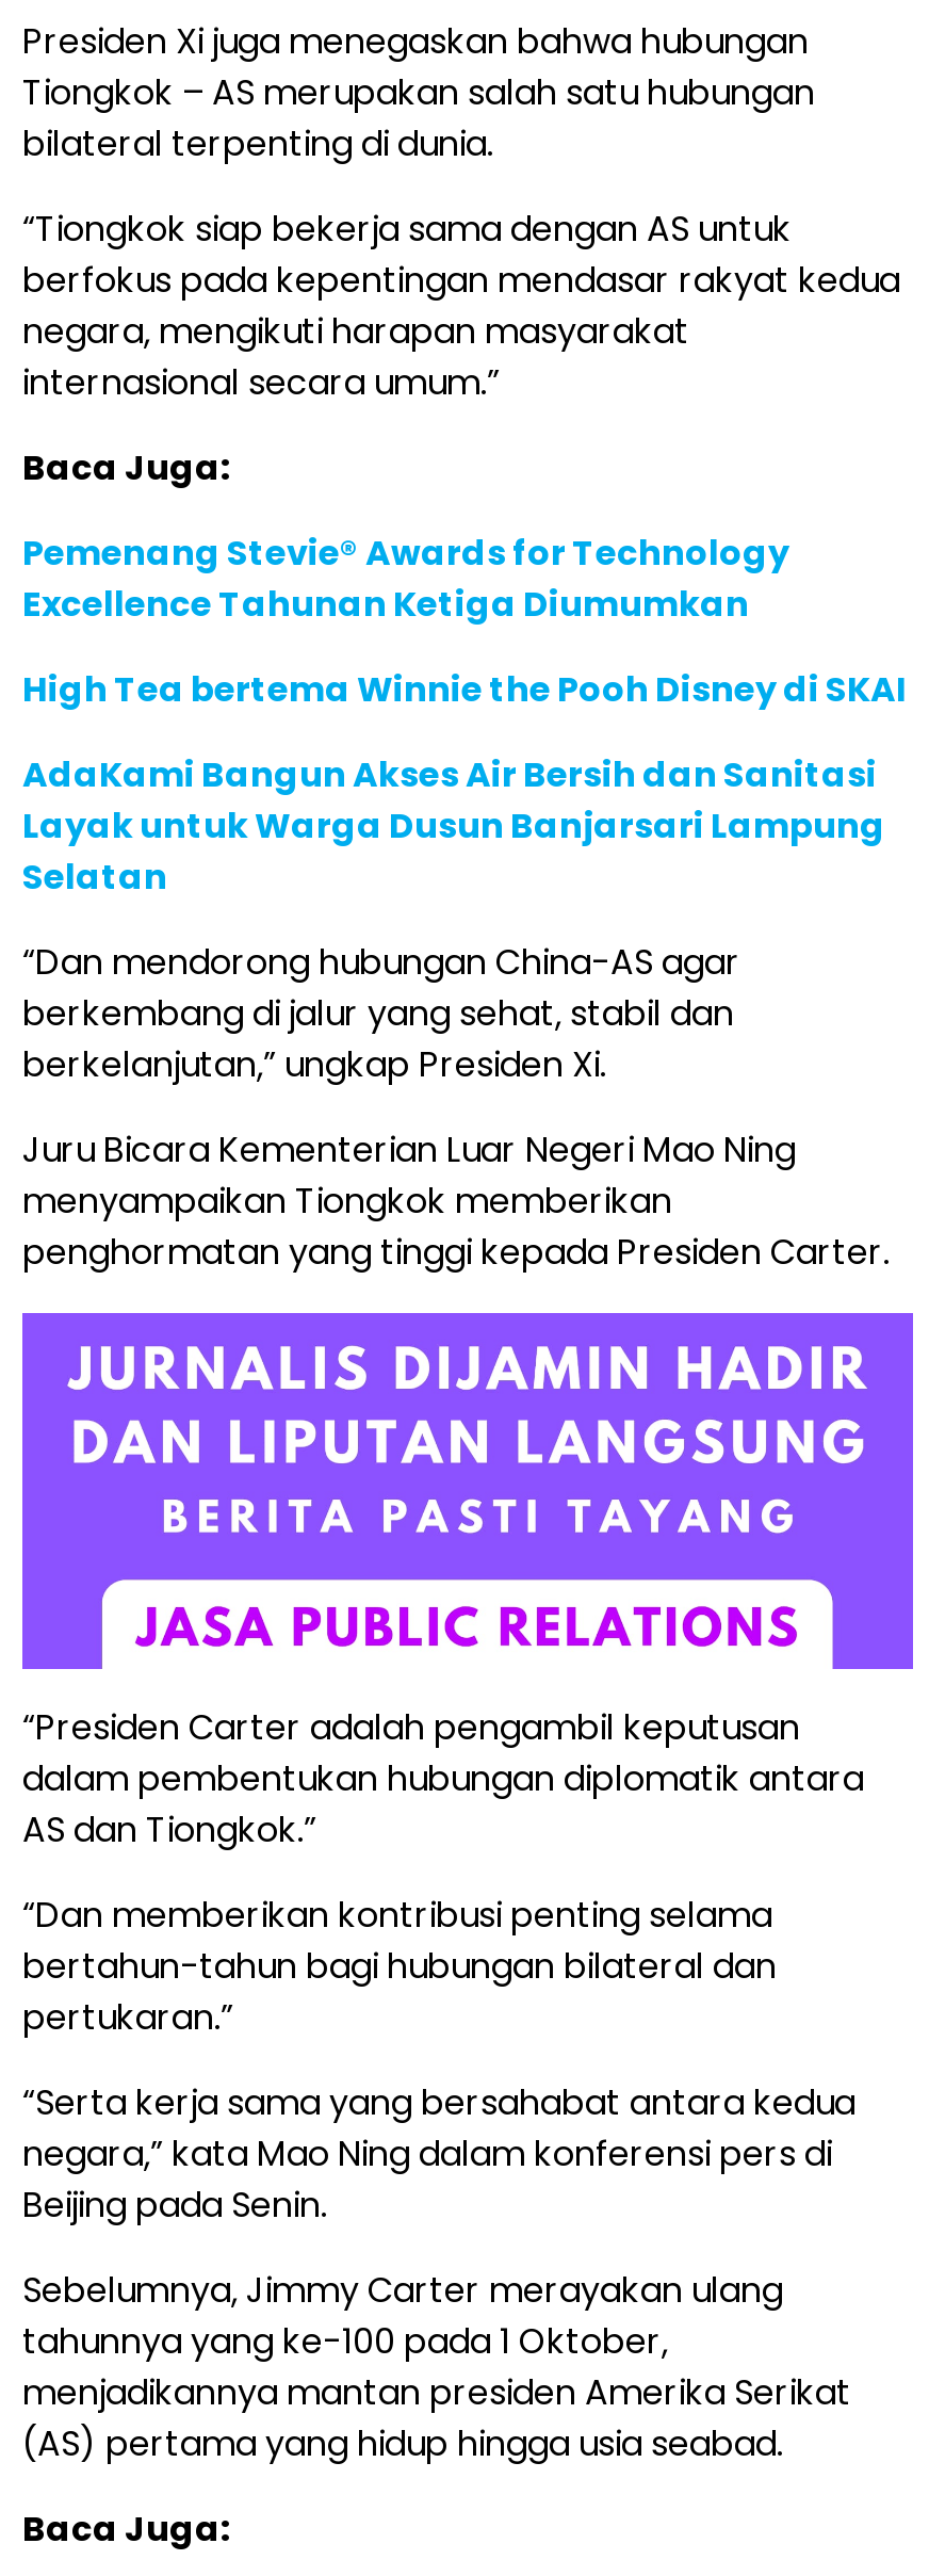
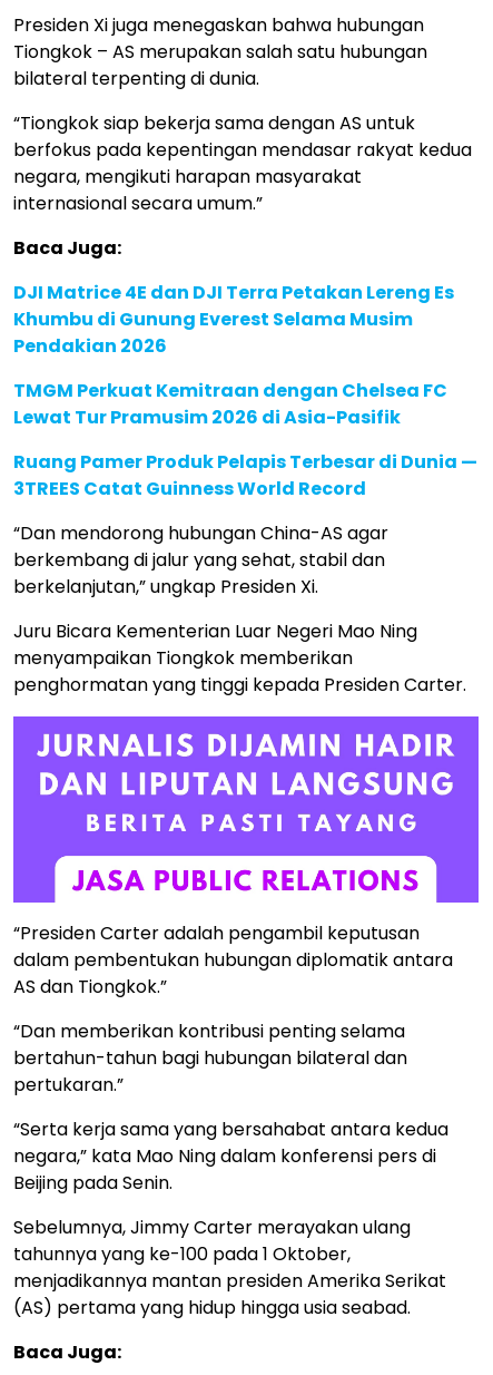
- Pemenang Stevie® Awards for Technology
- Excellence Tahunan Ketiga Diumumkan
+ DJI Matrice 4E dan DJI Terra Petakan Lereng Es
+ Khumbu di Gunung Everest Selama Musim
+ Pendakian 2026

- High Tea bertema Winnie the Pooh Disney di SKAI
+ TMGM Perkuat Kemitraan dengan Chelsea FC
+ Lewat Tur Pramusim 2026 di Asia-Pasifik

- AdaKami Bangun Akses Air Bersih dan Sanitasi
- Layak untuk Warga Dusun Banjarsari Lampung
- Selatan
+ Ruang Pamer Produk Pelapis Terbesar di Dunia —
+ 3TREES Catat Guinness World Record
